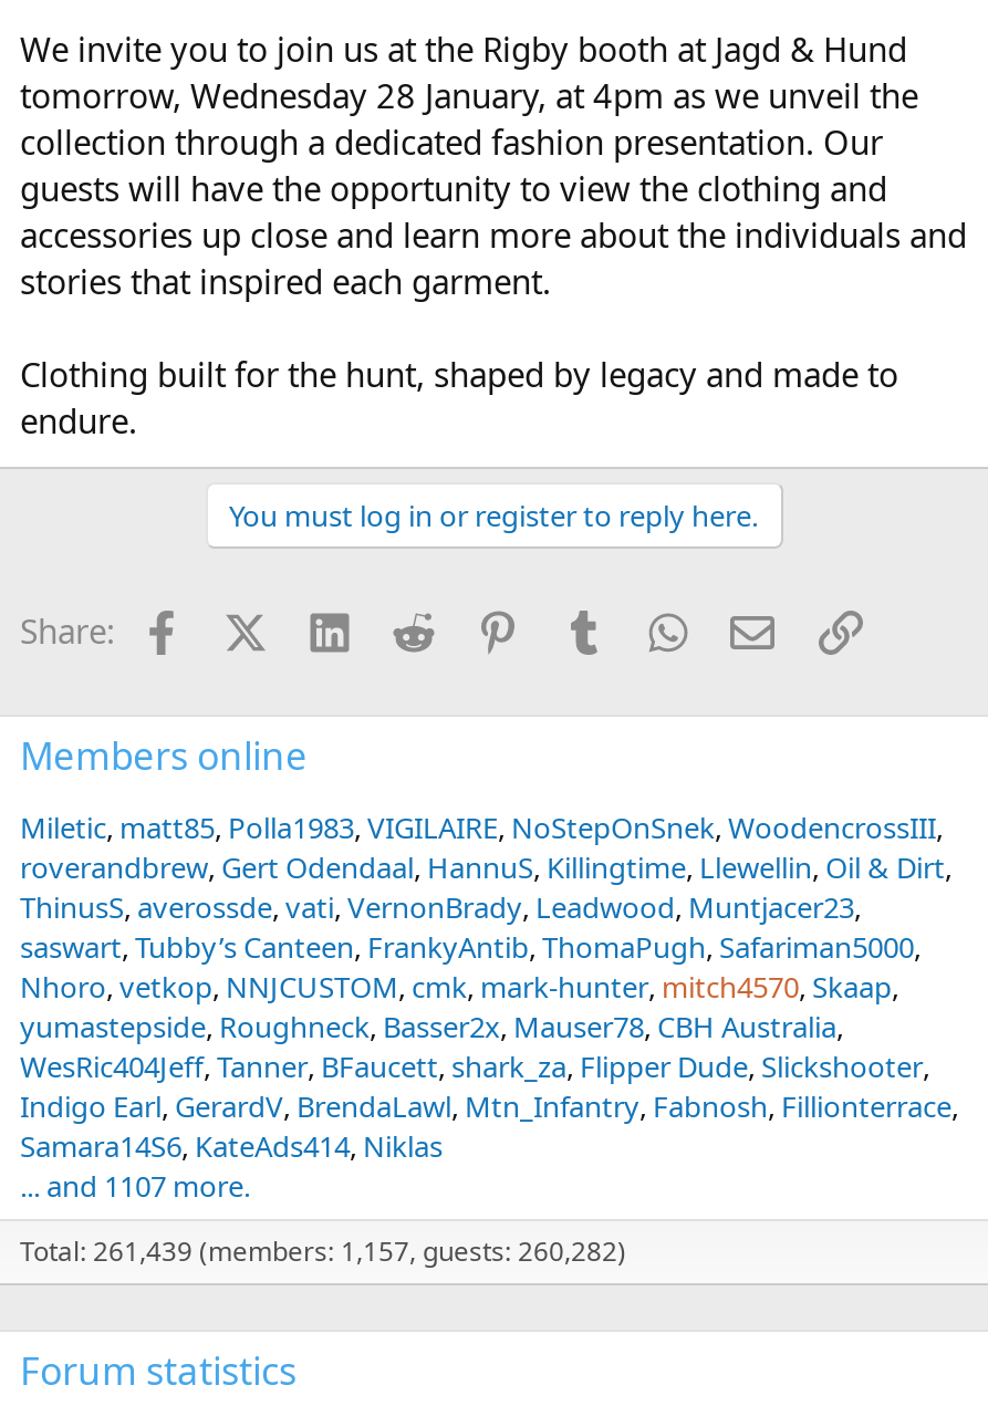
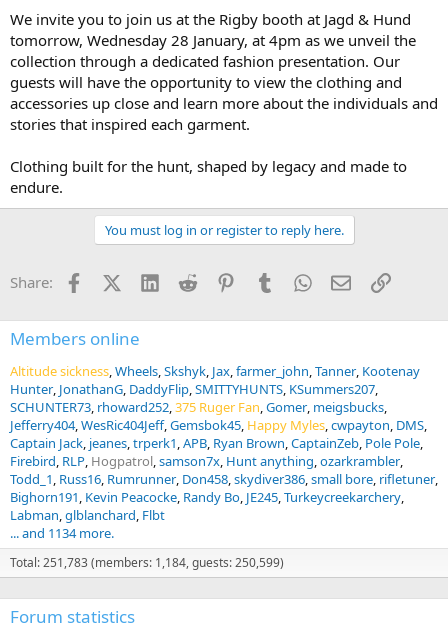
- Miletic matt85 Polla1983 VIGILAIRE NoStepOnSnek WoodencrossIII
- roverandbrew Gert Odendaal HannuS Killingtime Llewellin Oil & Dirt
- ThinusS averossde vati VernonBrady Leadwood Muntjacer23
- saswart Tubby’s Canteen FrankyAntib ThomaPugh Safariman5000
- Nhoro vetkop NNJCUSTOM cmk mark-hunter mitch4570 Skaap
- yumastepside Roughneck Basser2x Mauser78 CBH Australia
- WesRic404Jeff Tanner BFaucett shark_za Flipper Dude Slickshooter
- Indigo Earl GerardV BrendaLawl Mtn_Infantry Fabnosh Fillionterrace
- Samara14S6 KateAds414 Niklas
- ... and 1107 more.
+ Altitude sickness Wheels Skshyk Jax farmer_john Tanner Kootenay
+ Hunter JonathanG DaddyFlip SMITTYHUNTS KSummers207
+ SCHUNTER73 rhoward252 375 Ruger Fan Gomer meigsbucks
+ Jefferry404 WesRic404Jeff Gemsbok45 Happy Myles cwpayton DMS
+ Captain Jack jeanes trperk1 APB Ryan Brown CaptainZeb Pole Pole
+ Firebird RLP Hogpatrol samson7x Hunt anything ozarkrambler
+ Todd_1 Russ16 Rumrunner Don458 skydiver386 small bore rifletuner
+ Bighorn191 Kevin Peacocke Randy Bo JE245 Turkeycreekarchery
+ Labman glblanchard Flbt
+ ... and 1134 more.

- Total: 261,439 (members: 1,157, guests: 260,282)
+ Total: 251,783 (members: 1,184, guests: 250,599)
